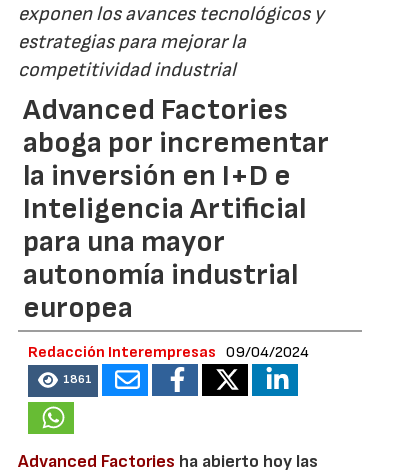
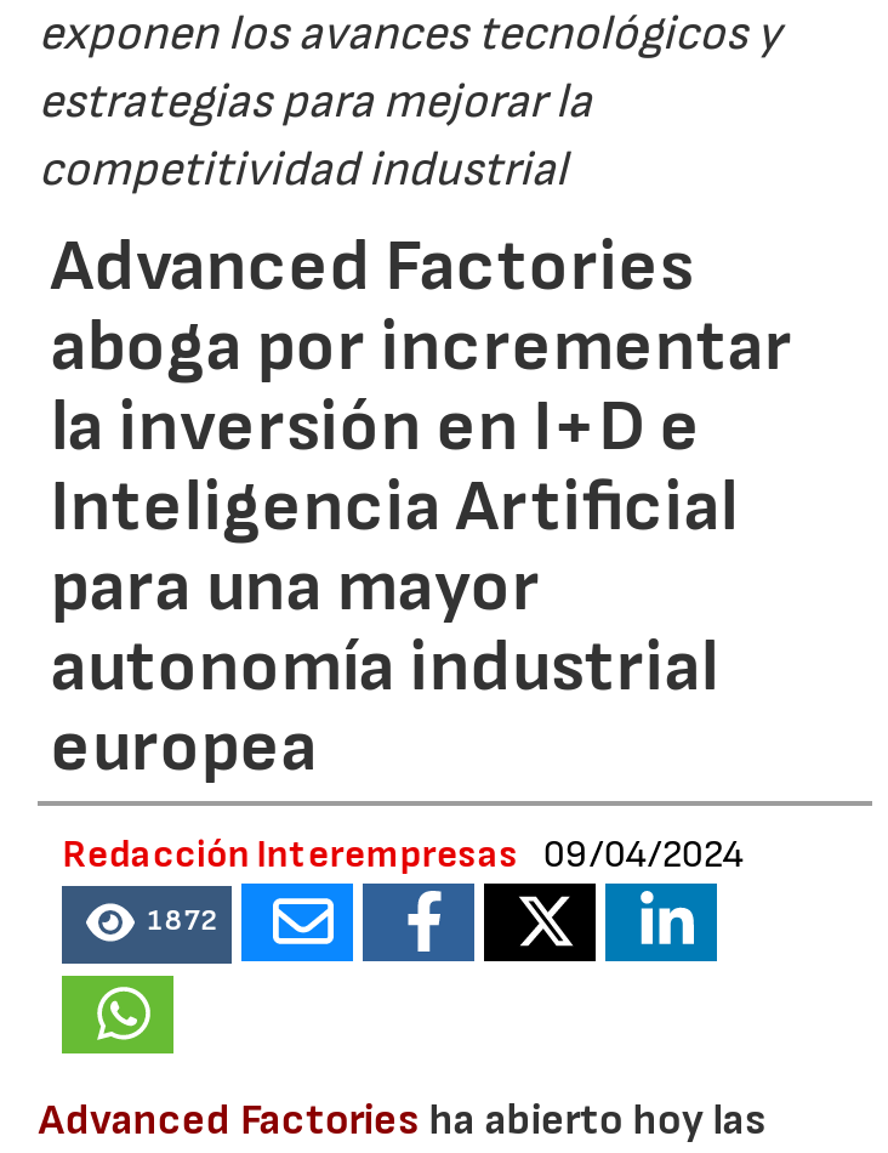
- 1861
+ 1872
